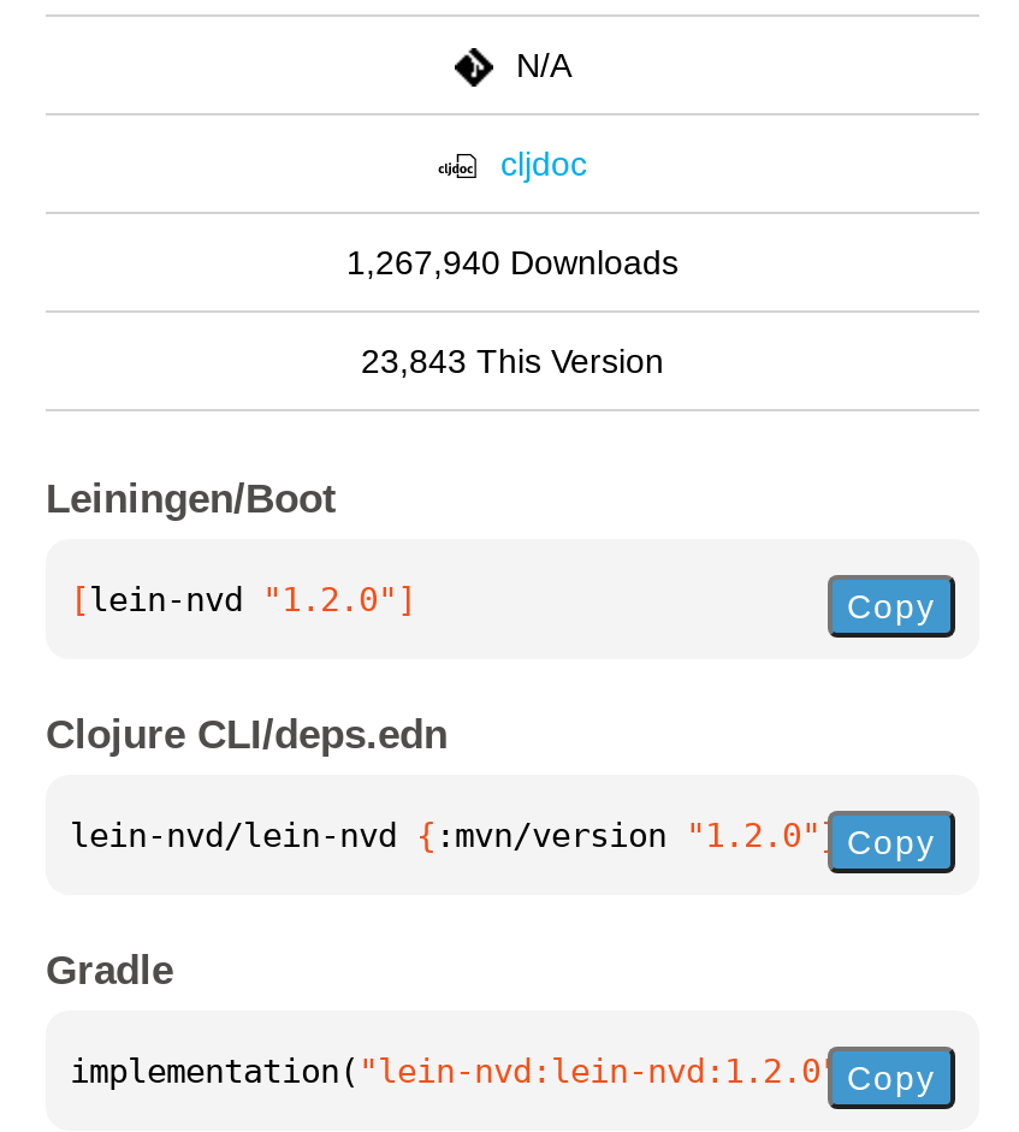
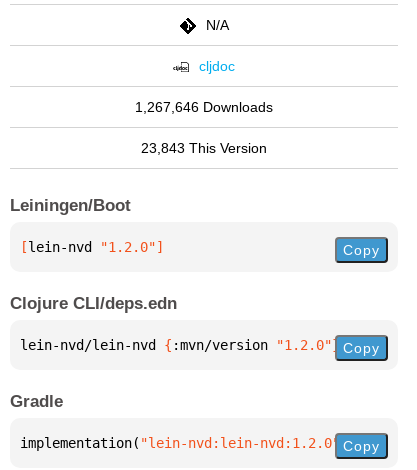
- 1,267,940 Downloads
+ 1,267,646 Downloads
